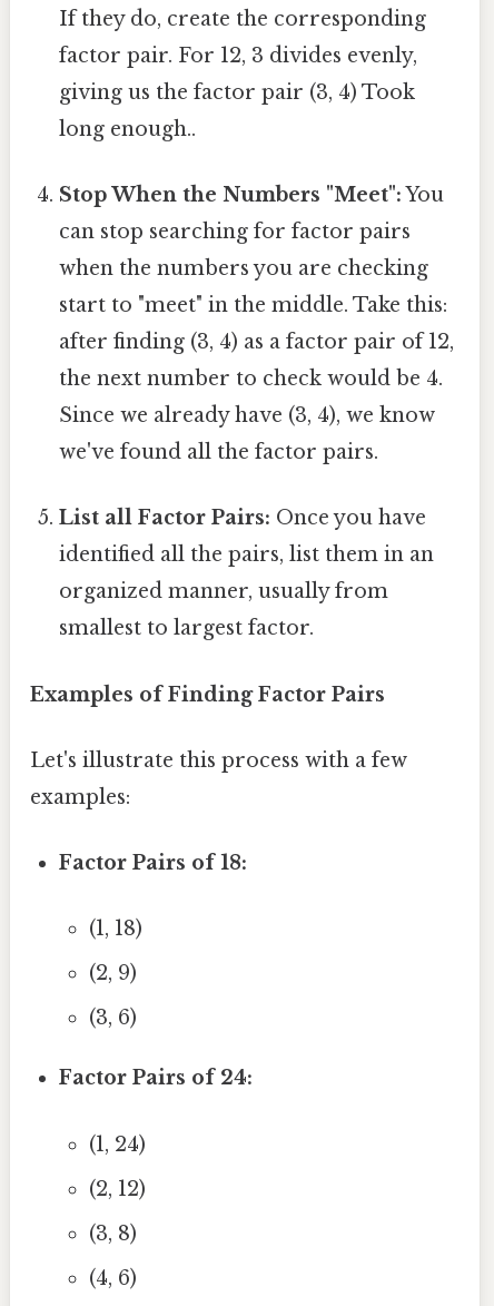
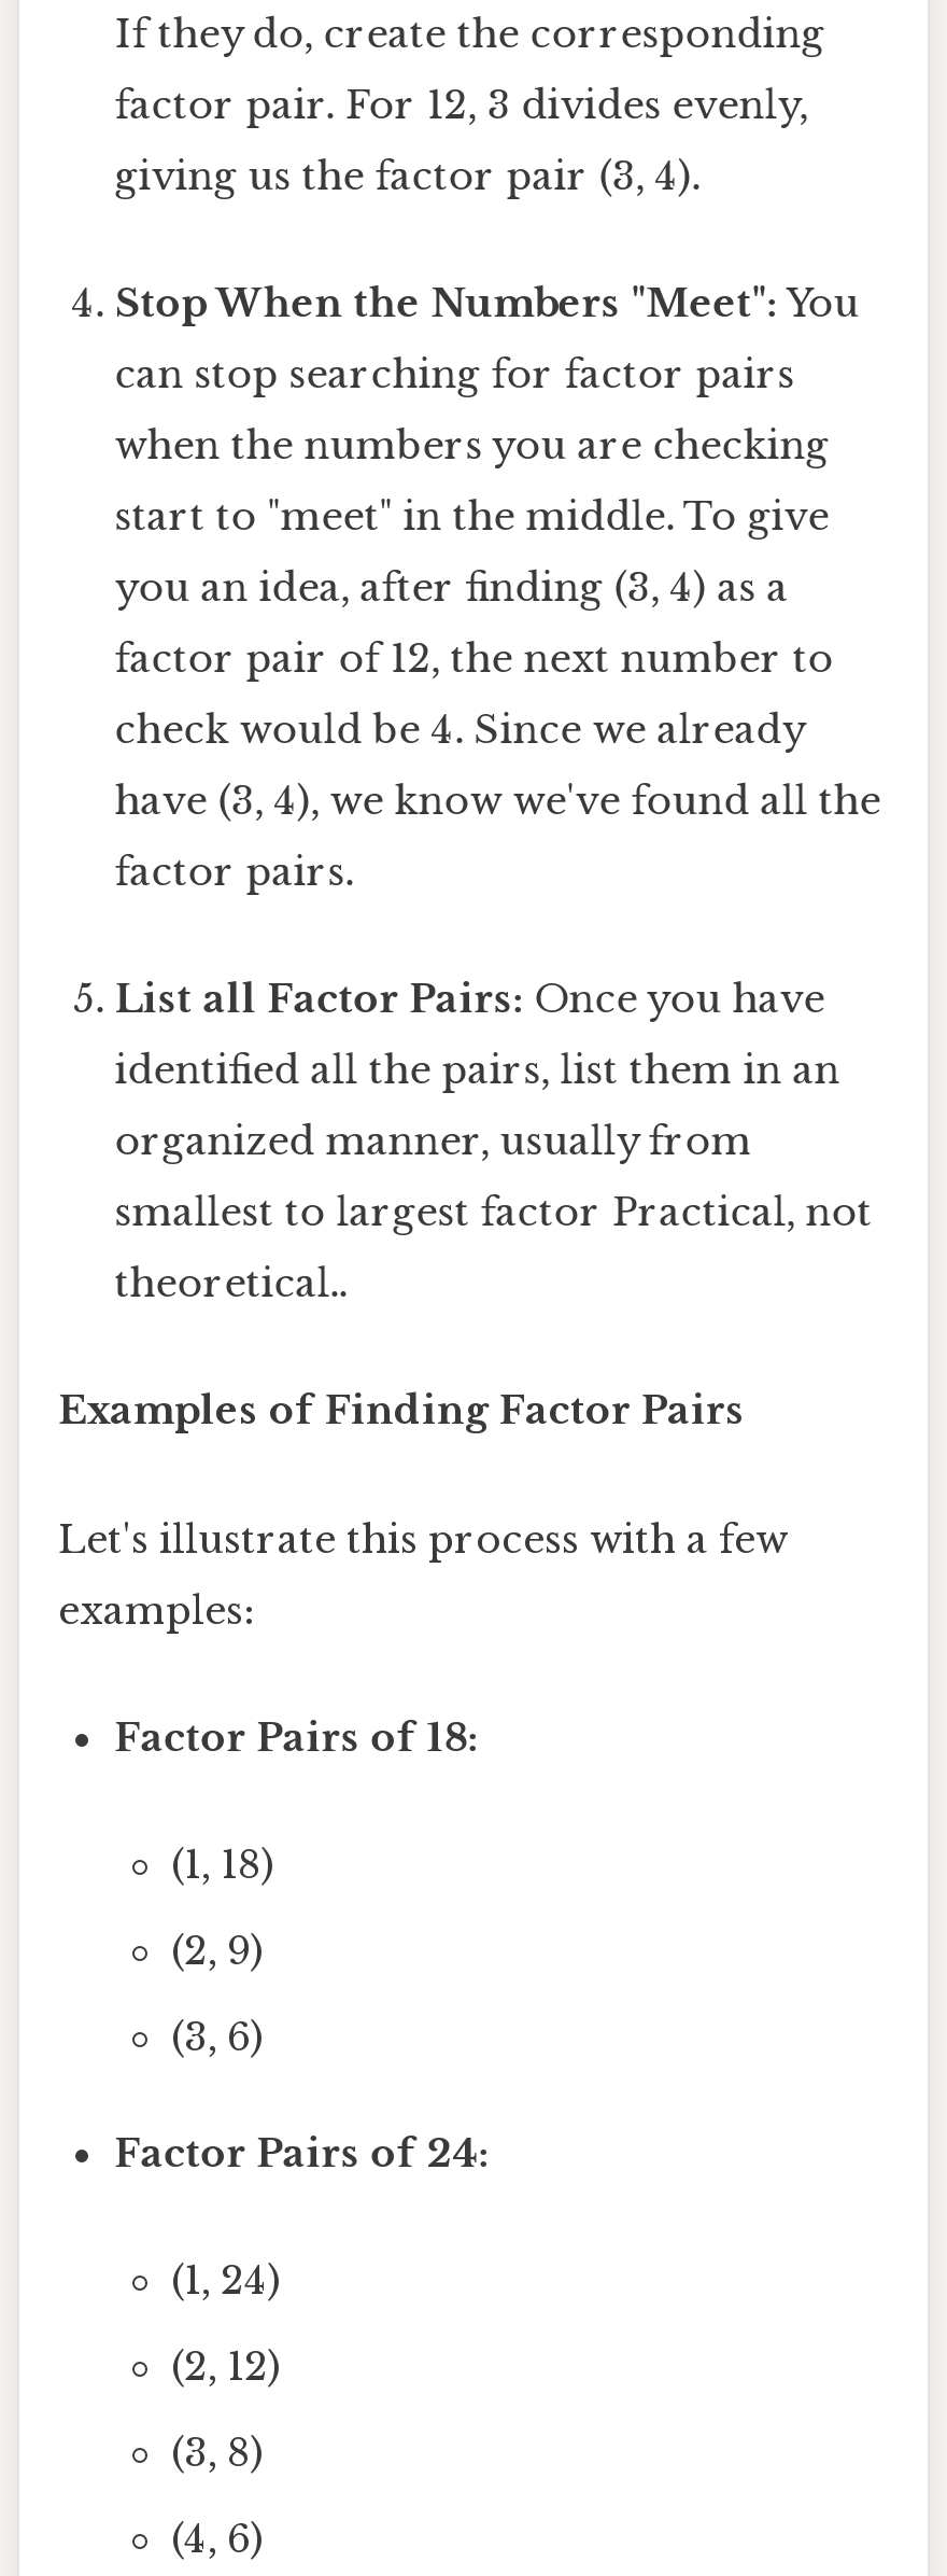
- giving us the factor pair (3, 4) Took
- long enough..
+ giving us the factor pair (3, 4).

moved up: Stop When the Numbers "Meet": You | can stop searching for factor pairs | when the numbers you are checking

- start to "meet" in the middle. Take this:
- after finding (3, 4) as a factor pair of 12,
- the next number to check would be 4.
- Since we already have (3, 4), we know
- we've found all the factor pairs.
+ start to "meet" in the middle. To give
+ you an idea, after finding (3, 4) as a
+ factor pair of 12, the next number to
+ check would be 4. Since we already
+ have (3, 4), we know we've found all the
+ factor pairs.

- smallest to largest factor.
+ smallest to largest factor Practical, not
+ theoretical..
